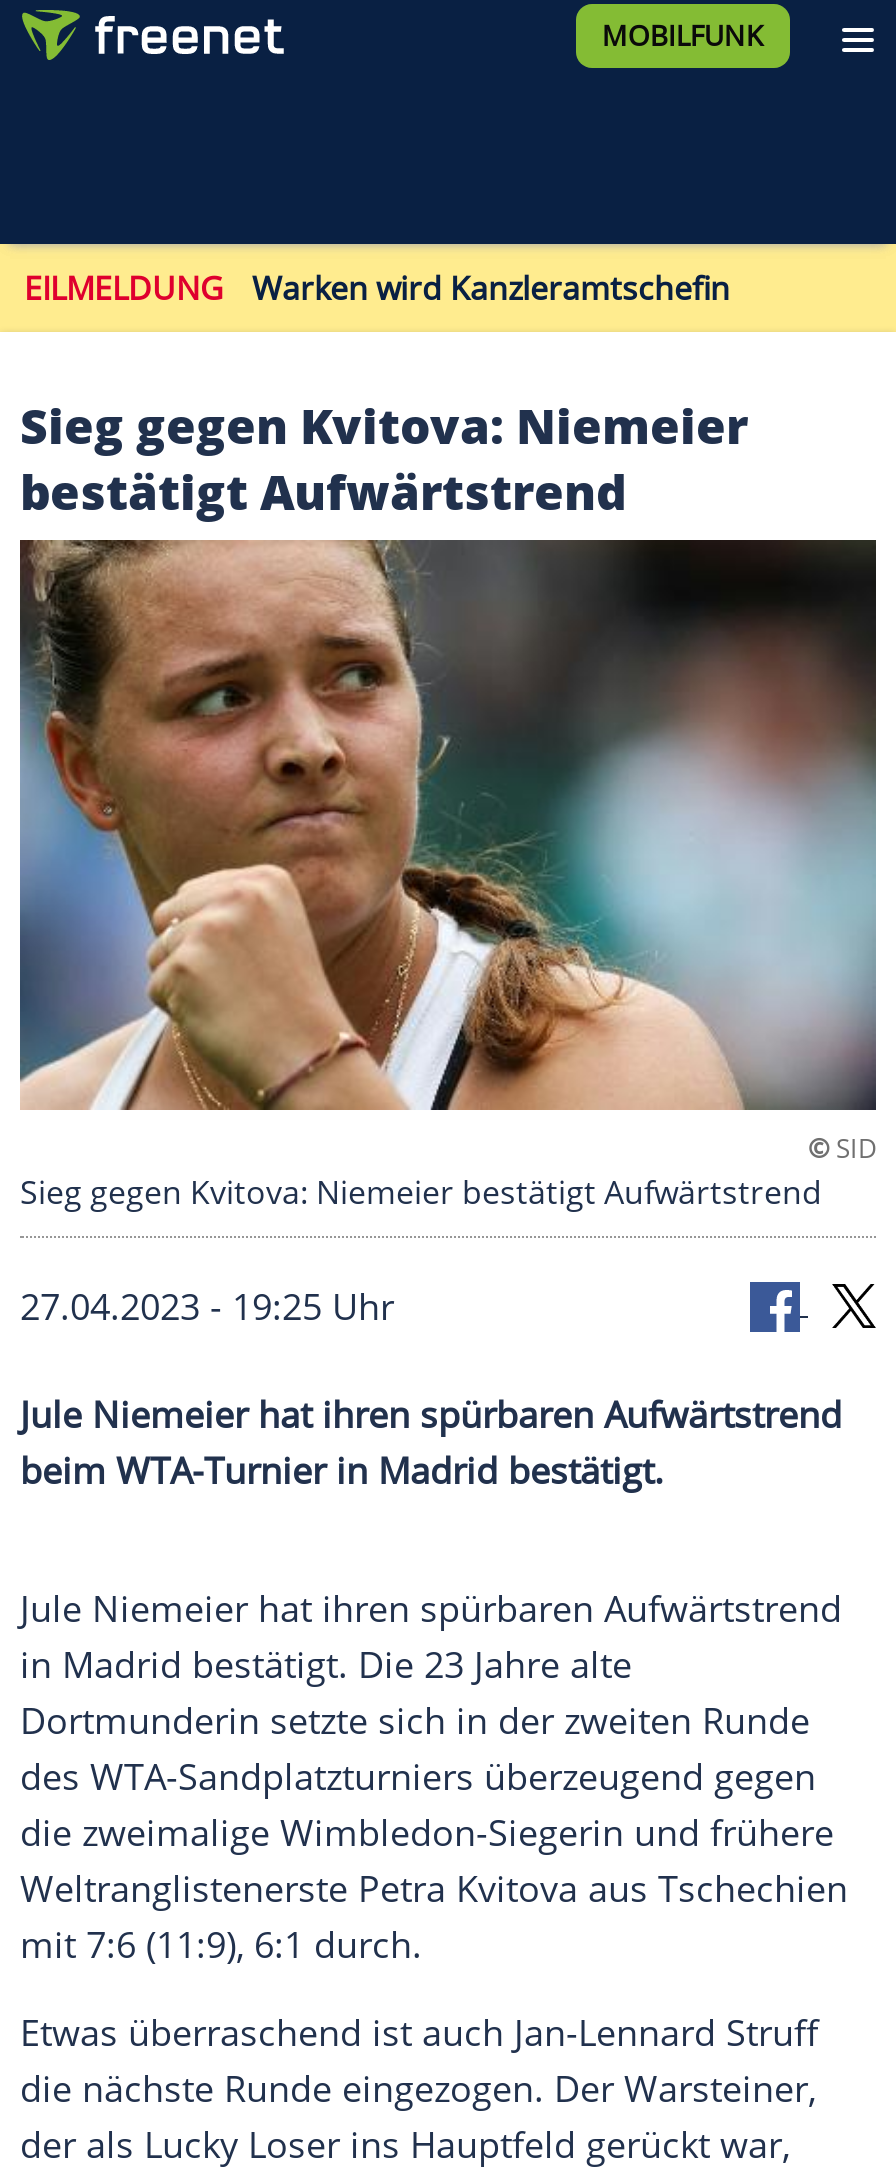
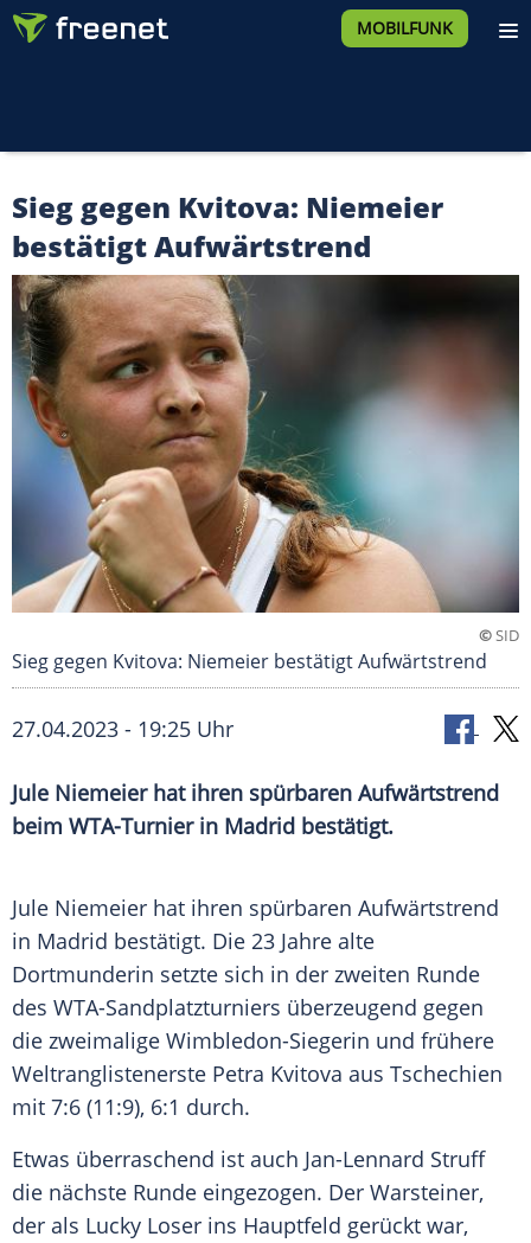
- EILMELDUNG Warken wird Kanzleramtschefin
